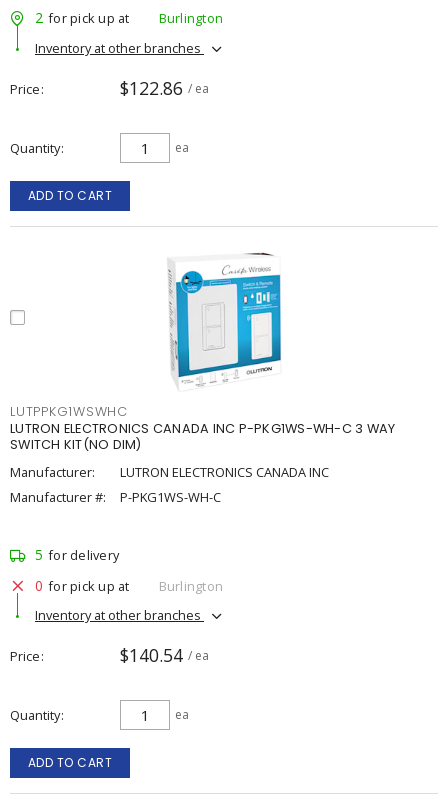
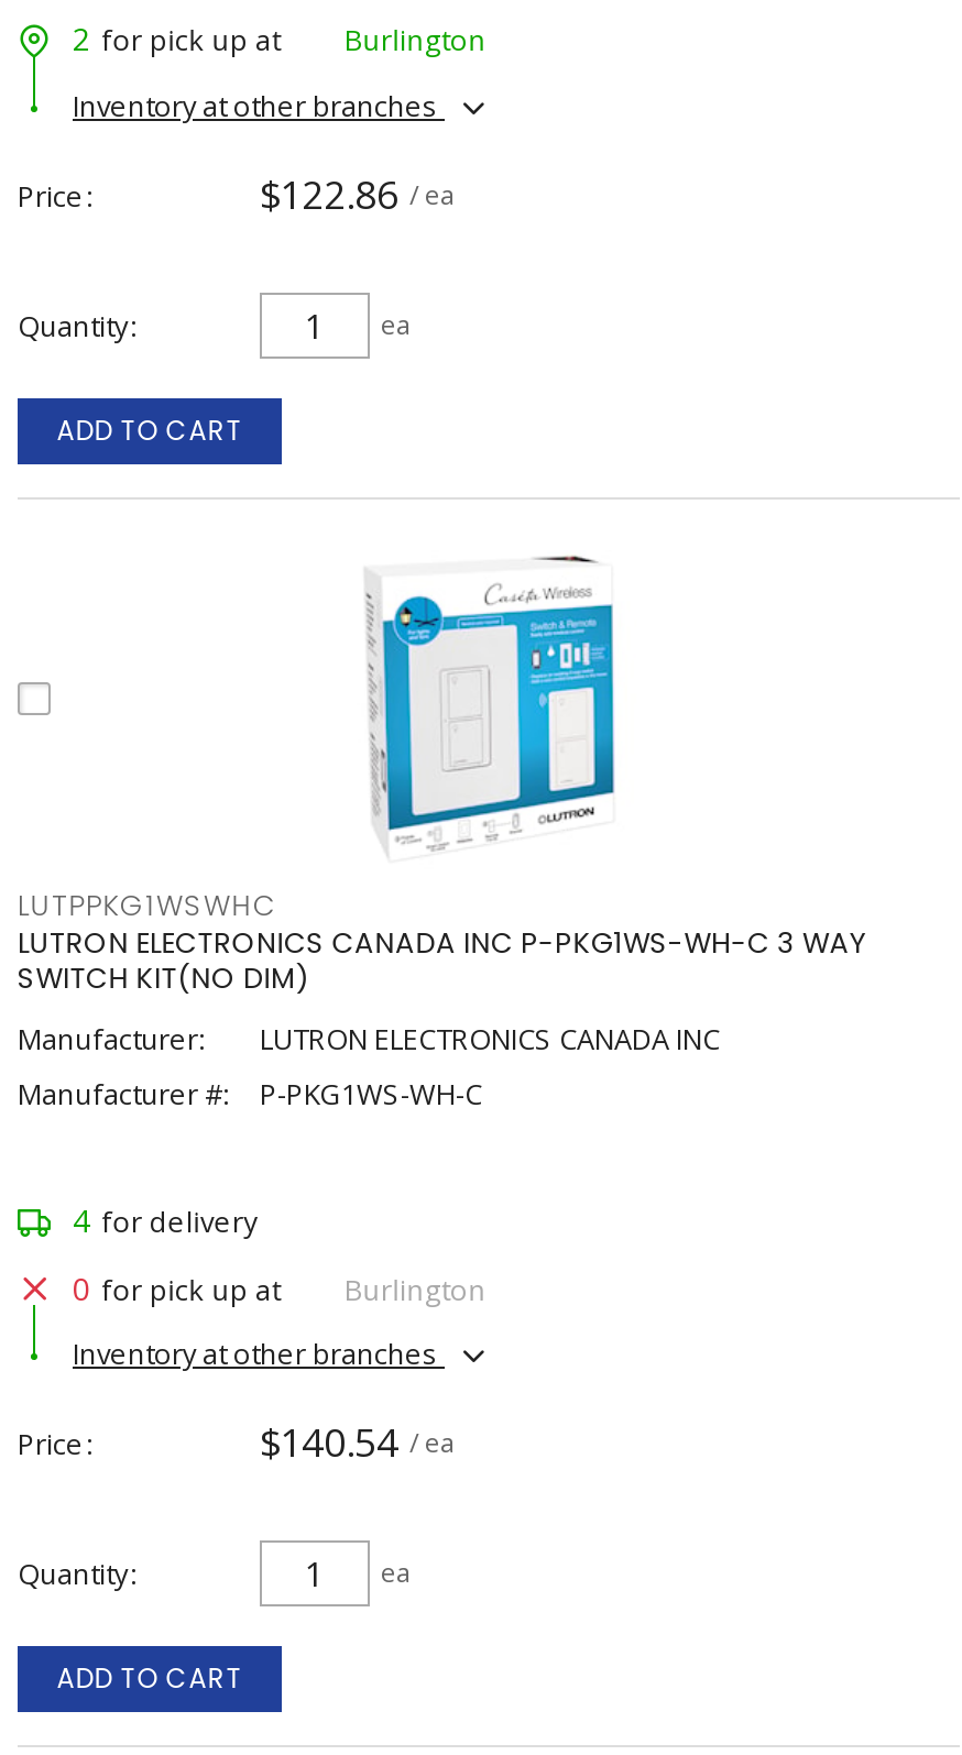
- 5 for delivery
+ 4 for delivery
